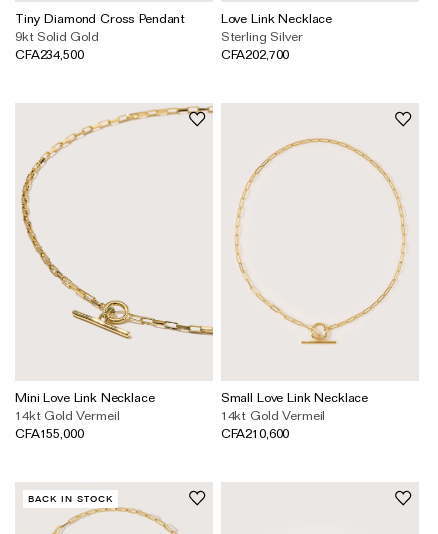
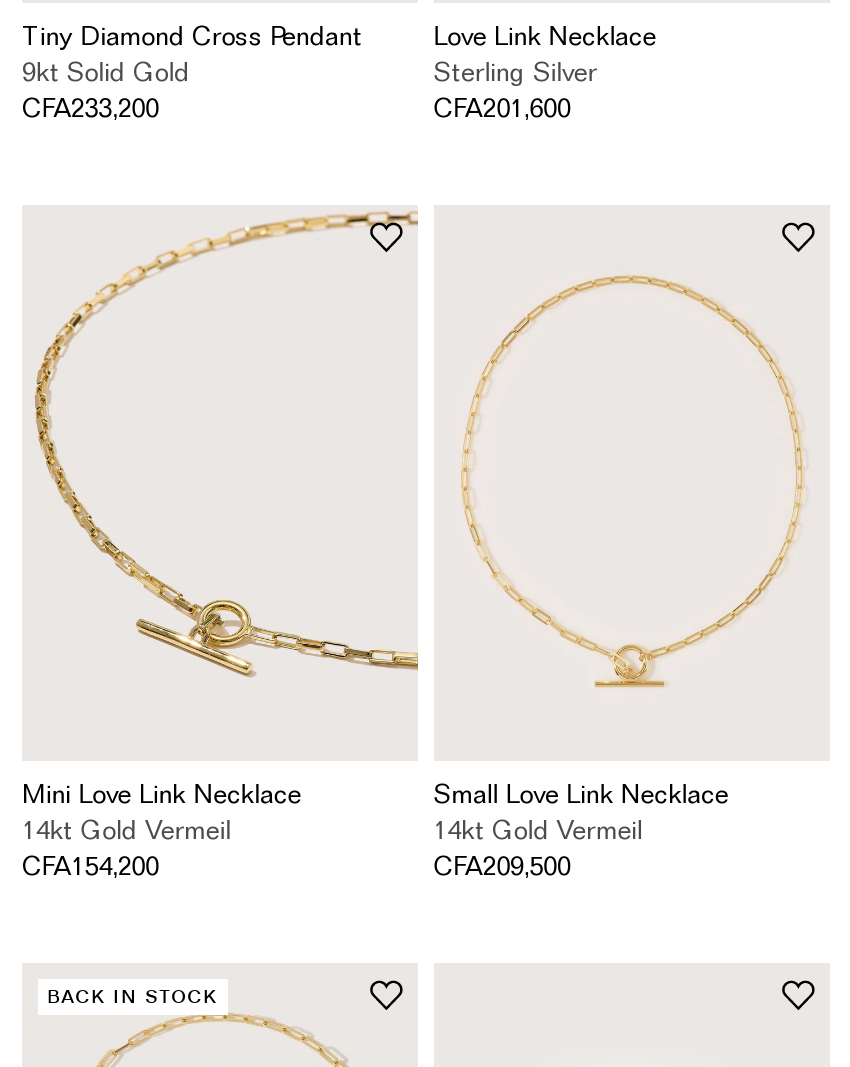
- CFA234,500
+ CFA233,200

- CFA202,700
+ CFA201,600

- CFA155,000
+ CFA154,200

- CFA210,600
+ CFA209,500
